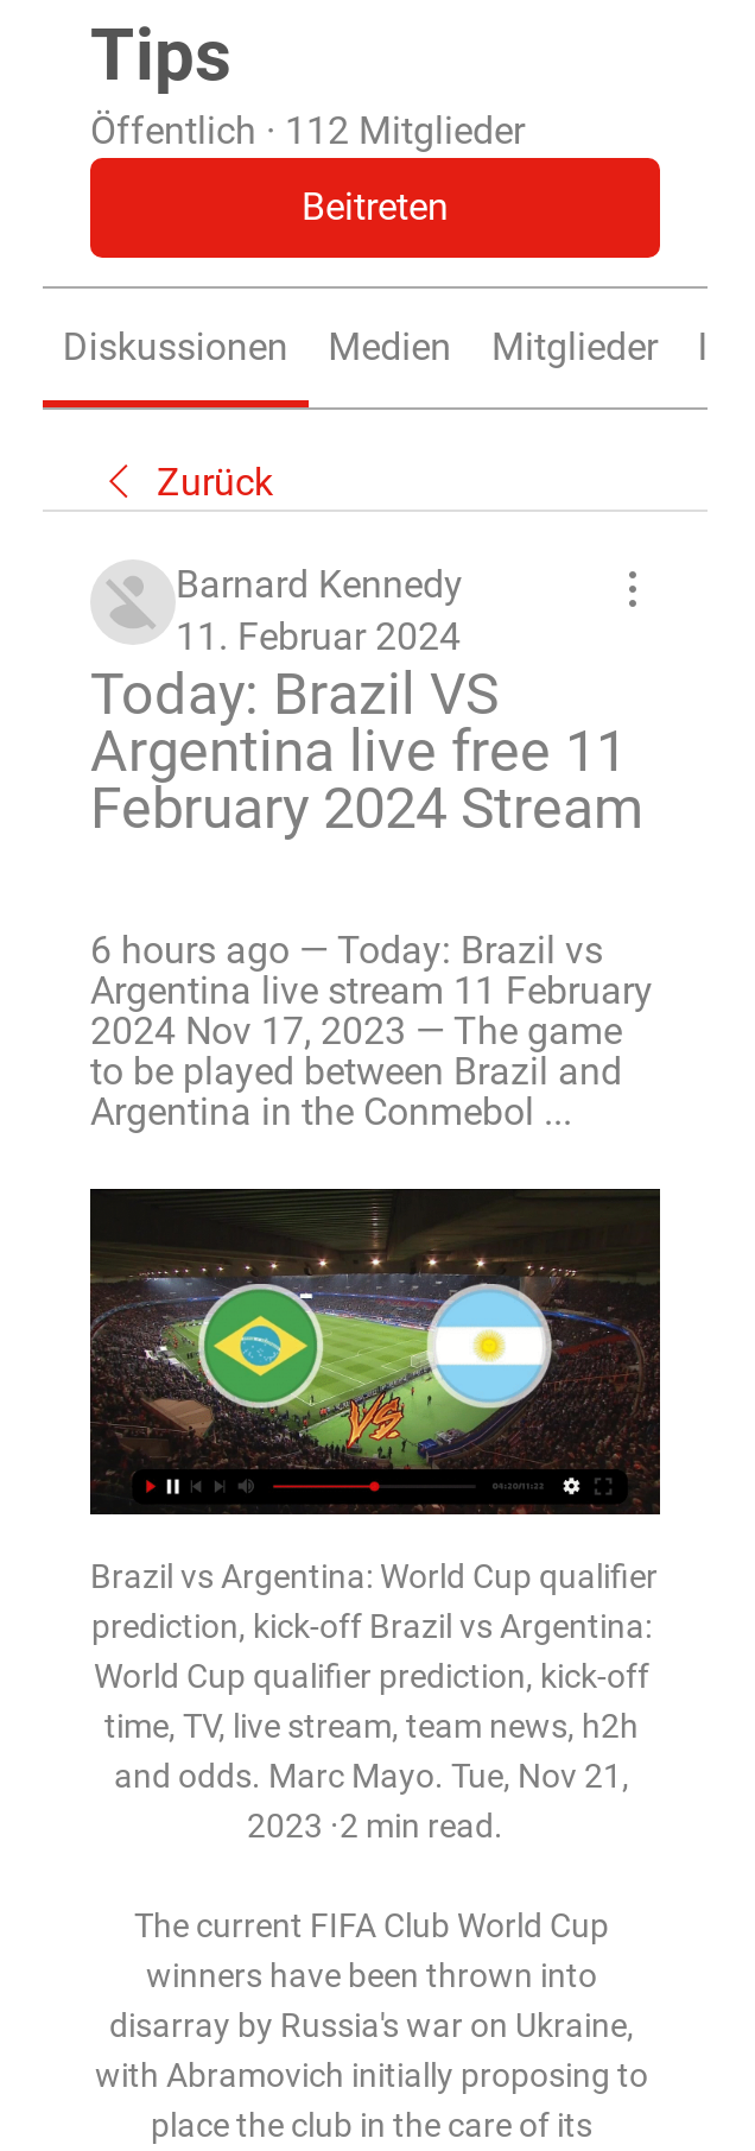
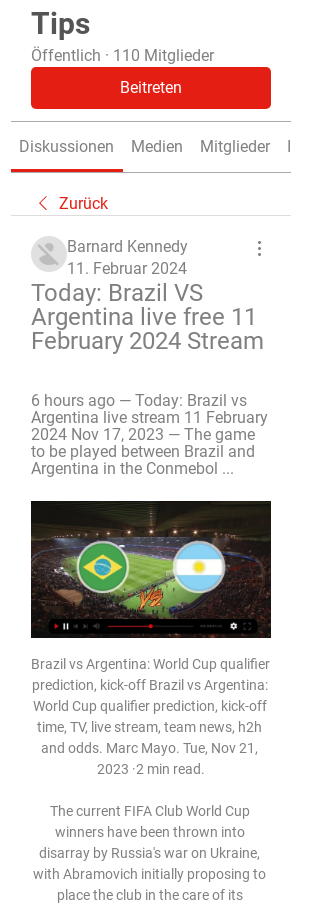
- Öffentlich · 112 Mitglieder
+ Öffentlich · 110 Mitglieder
